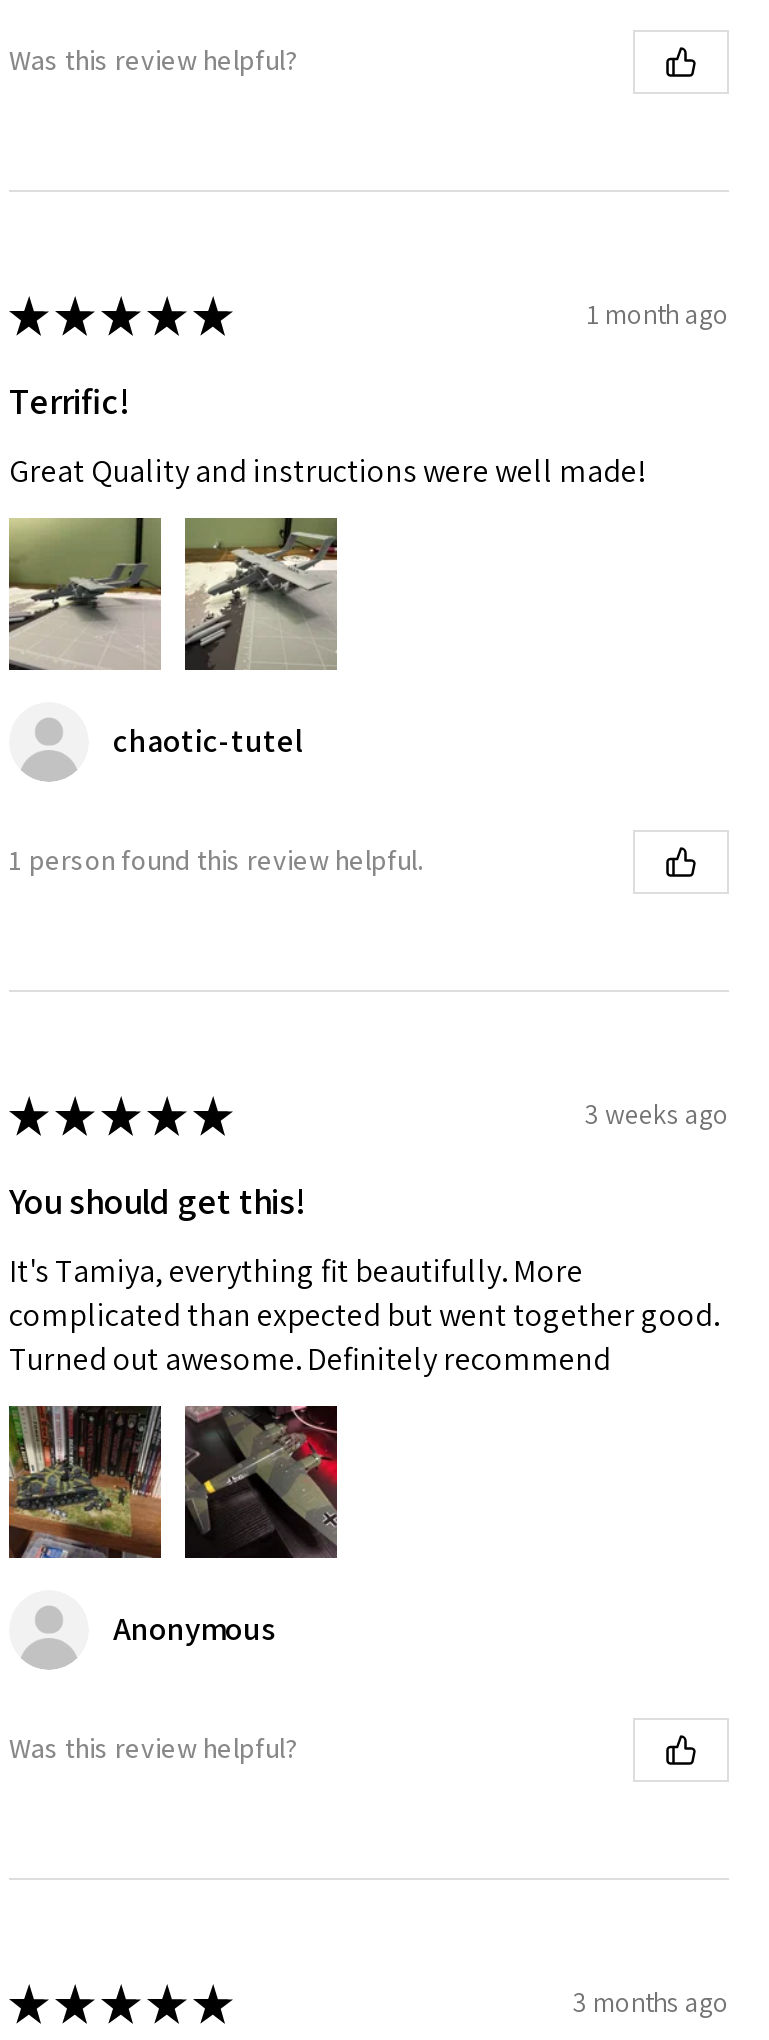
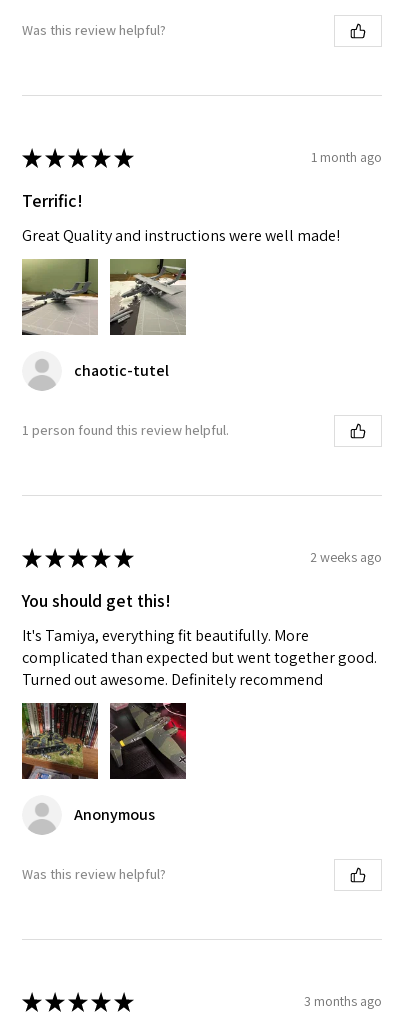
- 3 weeks ago
+ 2 weeks ago
